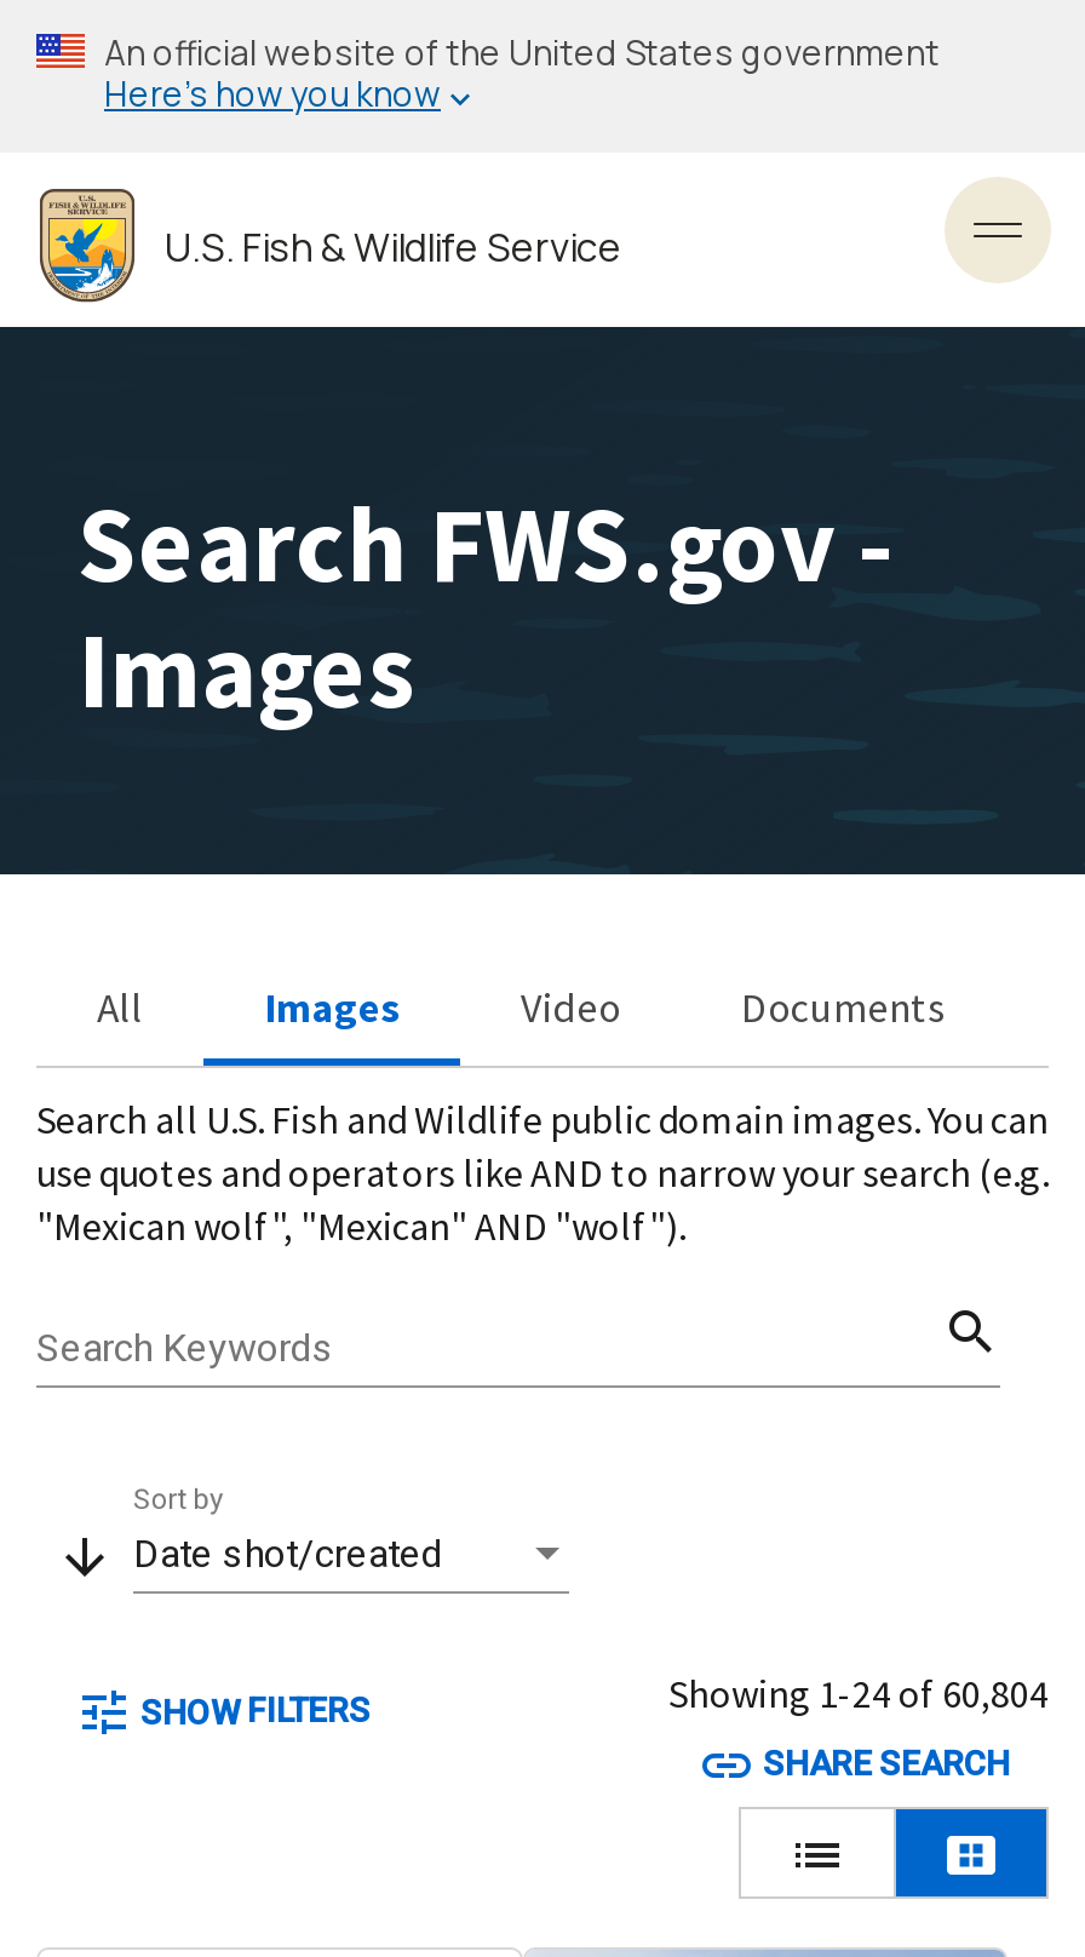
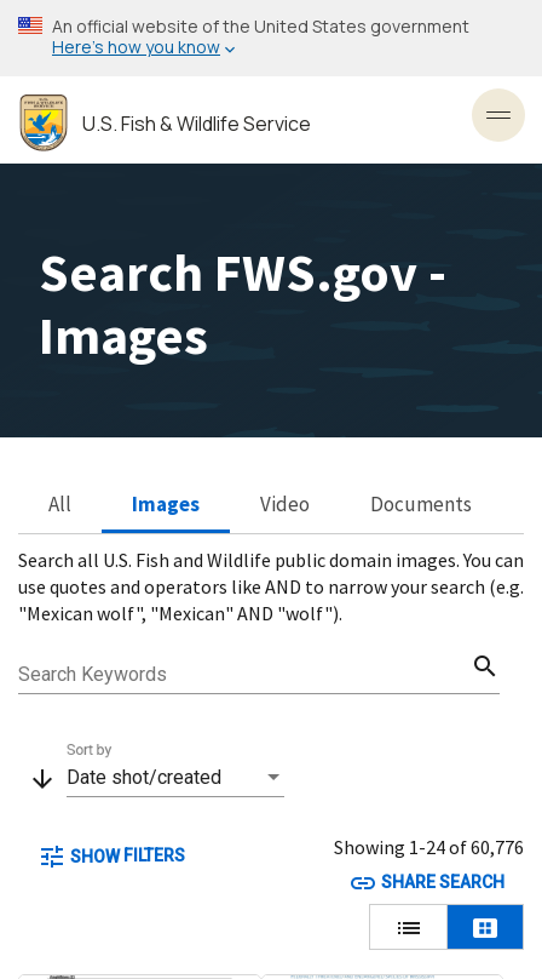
- Showing 1-24 of 60,804
+ Showing 1-24 of 60,776
